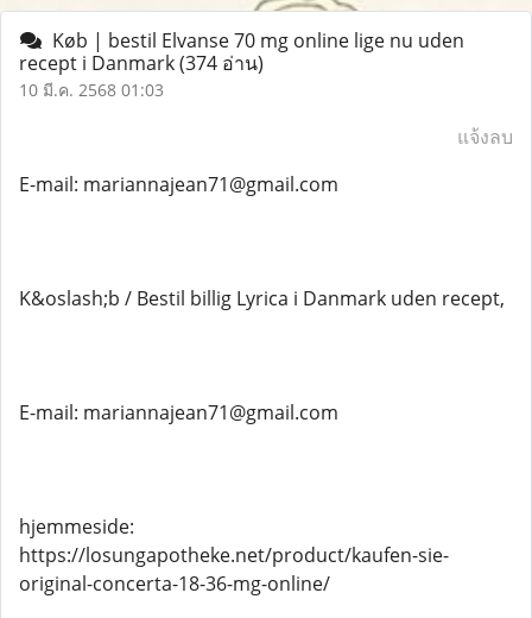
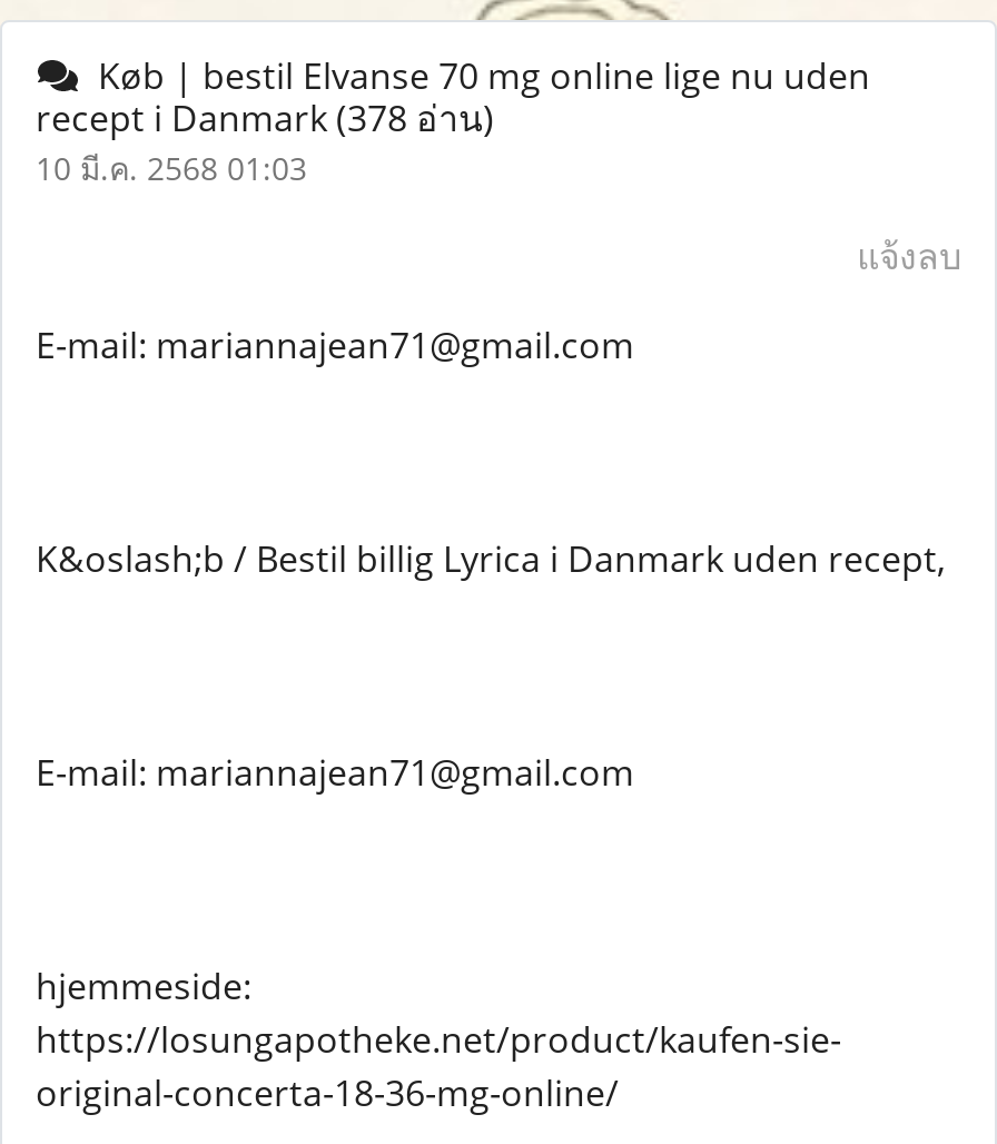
- recept i Danmark (374 อ่าน)
+ recept i Danmark (378 อ่าน)
